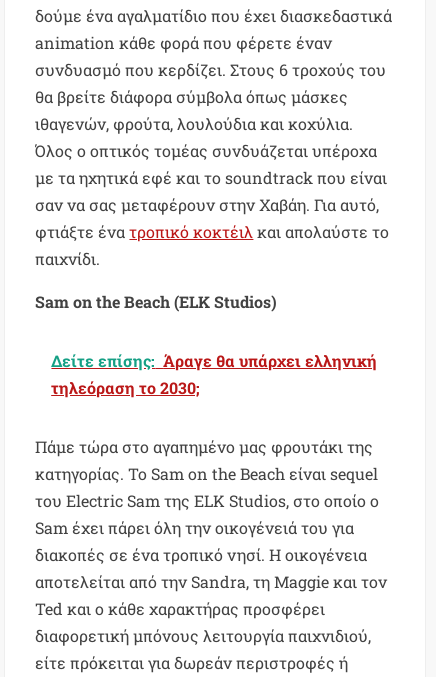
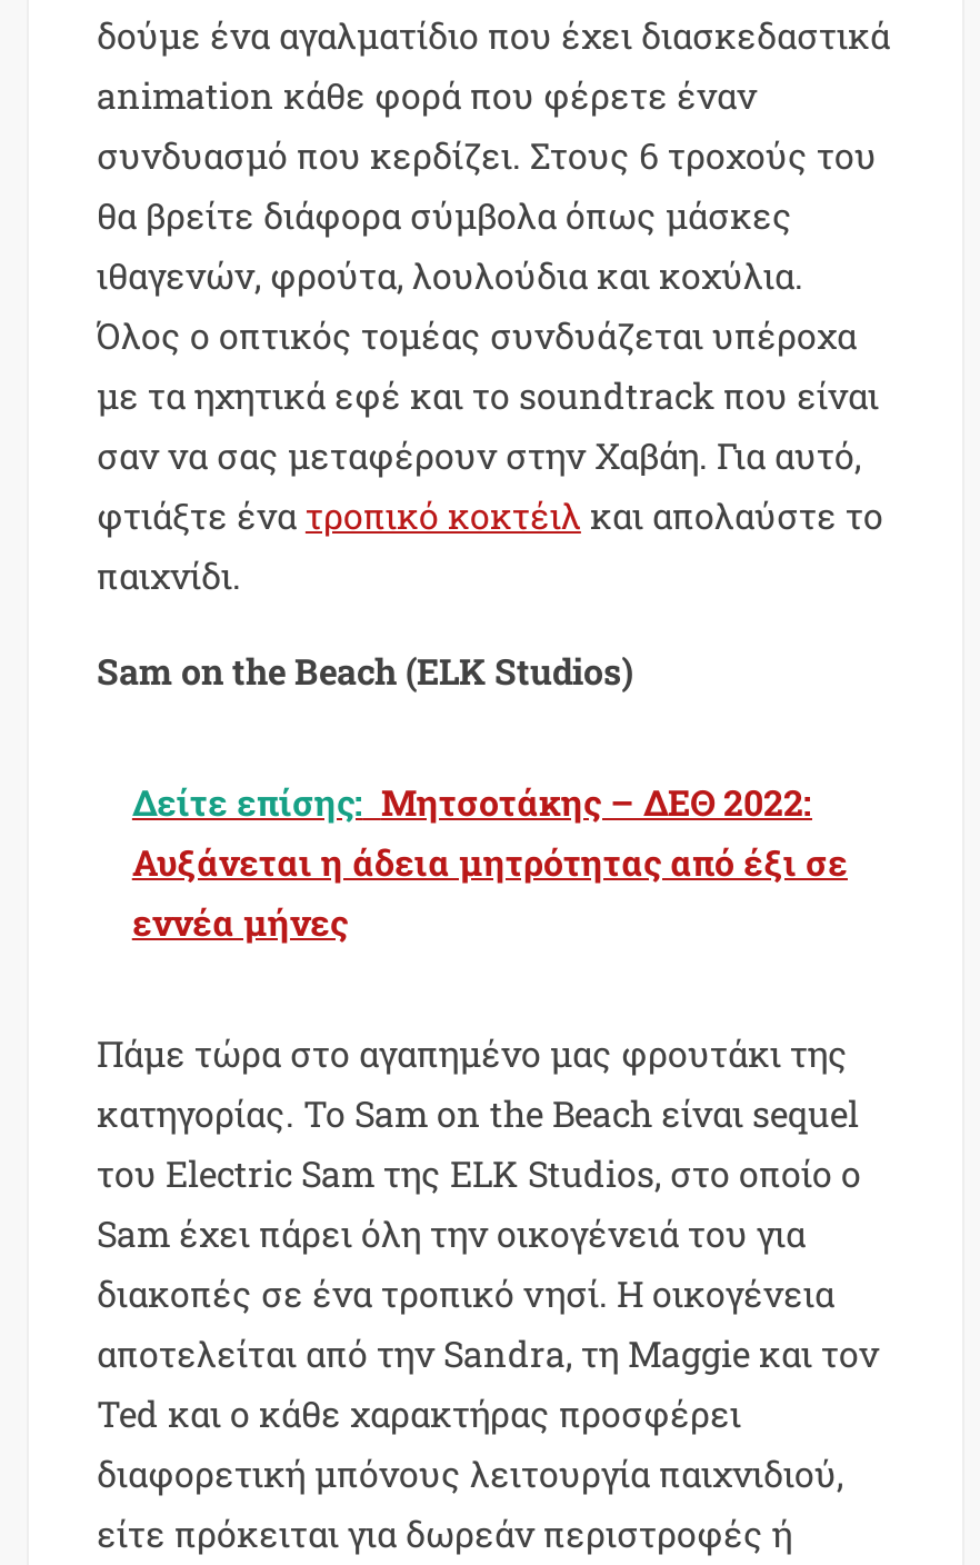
- Δείτε επίσης: Άραγε θα υπάρχει ελληνική
- τηλεόραση το 2030;
+ Δείτε επίσης: Μητσοτάκης – ΔΕΘ 2022:
+ Αυξάνεται η άδεια μητρότητας από έξι σε
+ εννέα μήνες
